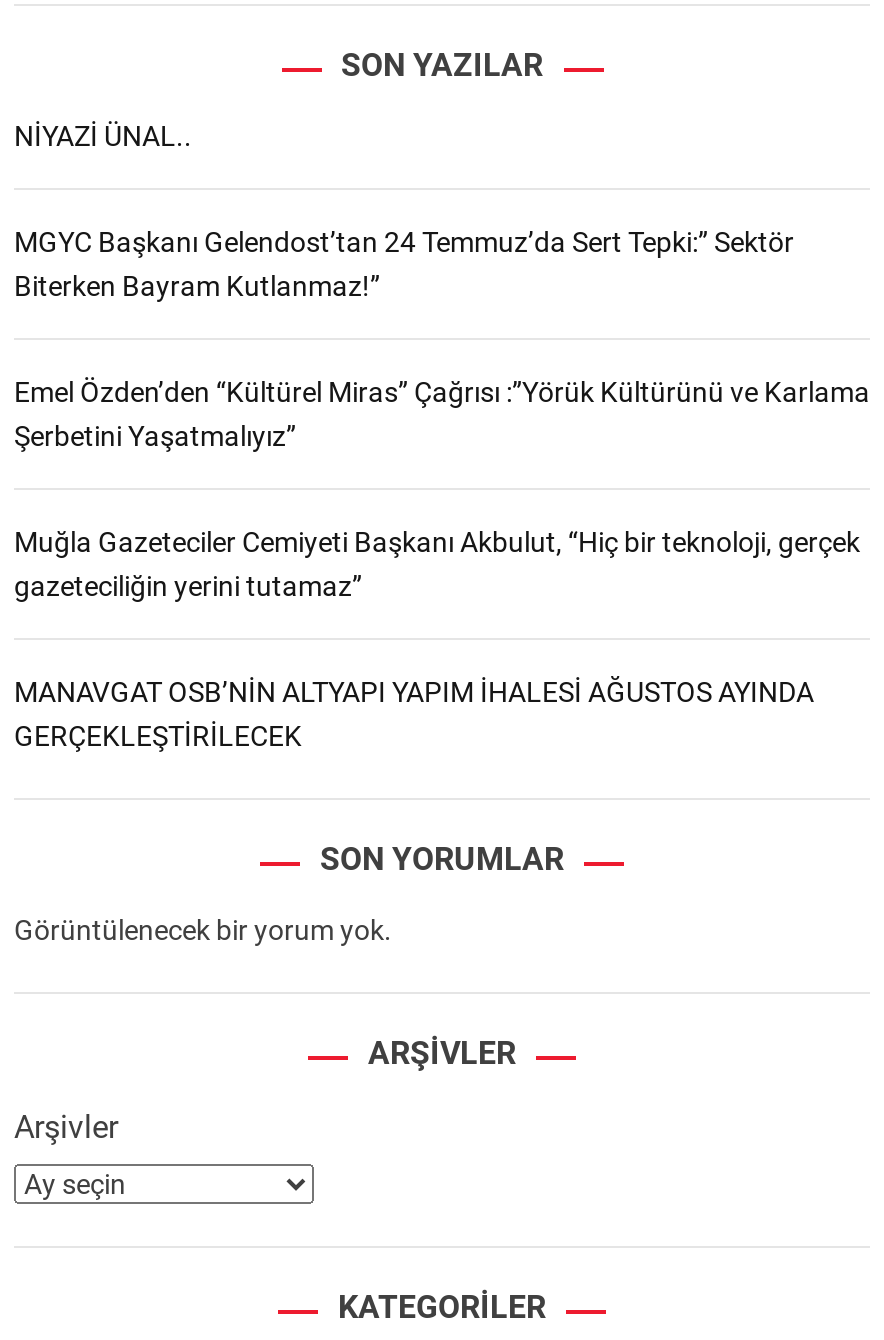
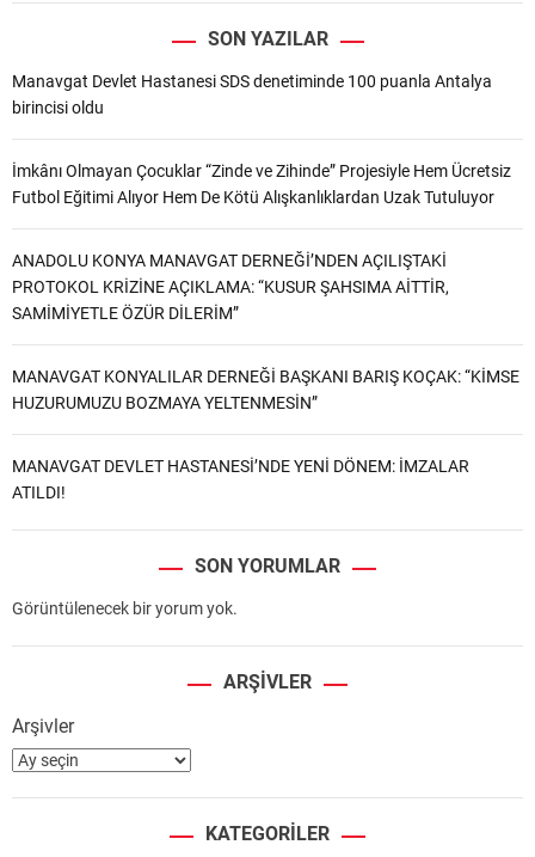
- NİYAZİ ÜNAL..
+ Manavgat Devlet Hastanesi SDS denetiminde 100 puanla Antalya
+ birincisi oldu

- MGYC Başkanı Gelendost’tan 24 Temmuz’da Sert Tepki:” Sektör
- Biterken Bayram Kutlanmaz!”
+ İmkânı Olmayan Çocuklar “Zinde ve Zihinde” Projesiyle Hem Ücretsiz
+ Futbol Eğitimi Alıyor Hem De Kötü Alışkanlıklardan Uzak Tutuluyor

- Emel Özden’den “Kültürel Miras” Çağrısı :”Yörük Kültürünü ve Karlama
- Şerbetini Yaşatmalıyız”
+ ANADOLU KONYA MANAVGAT DERNEĞİ’NDEN AÇILIŞTAKİ
+ PROTOKOL KRİZİNE AÇIKLAMA: “KUSUR ŞAHSIMA AİTTİR,
+ SAMİMİYETLE ÖZÜR DİLERİM”

- Muğla Gazeteciler Cemiyeti Başkanı Akbulut, “Hiç bir teknoloji, gerçek
- gazeteciliğin yerini tutamaz”
+ MANAVGAT KONYALILAR DERNEĞİ BAŞKANI BARIŞ KOÇAK: “KİMSE
+ HUZURUMUZU BOZMAYA YELTENMESİN”

- MANAVGAT OSB’NİN ALTYAPI YAPIM İHALESİ AĞUSTOS AYINDA
- GERÇEKLEŞTİRİLECEK
+ MANAVGAT DEVLET HASTANESİ’NDE YENİ DÖNEM: İMZALAR
+ ATILDI!
